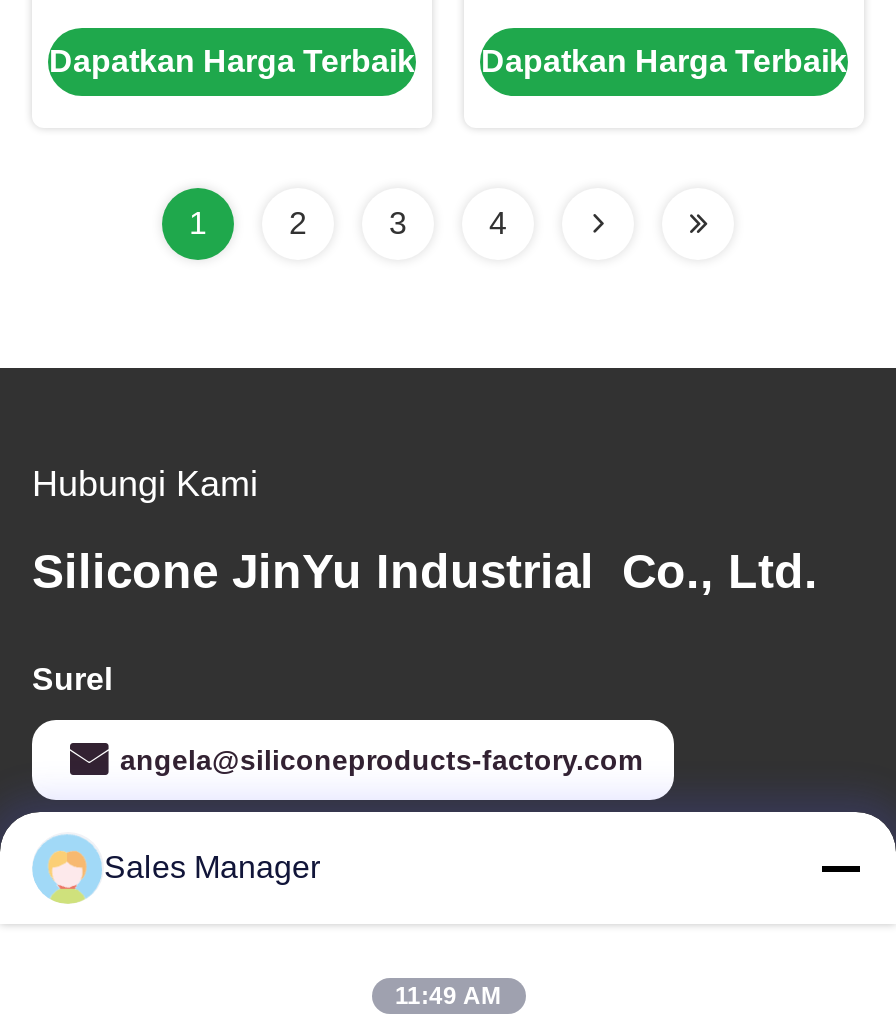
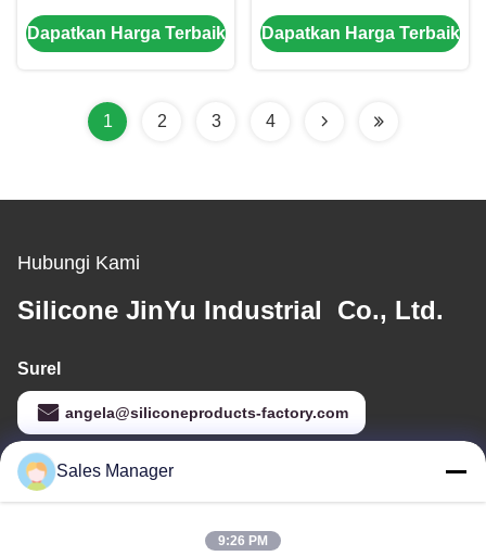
- 11:49 AM
+ 9:26 PM
